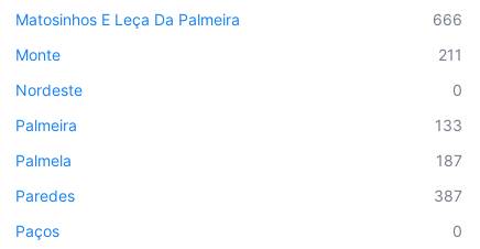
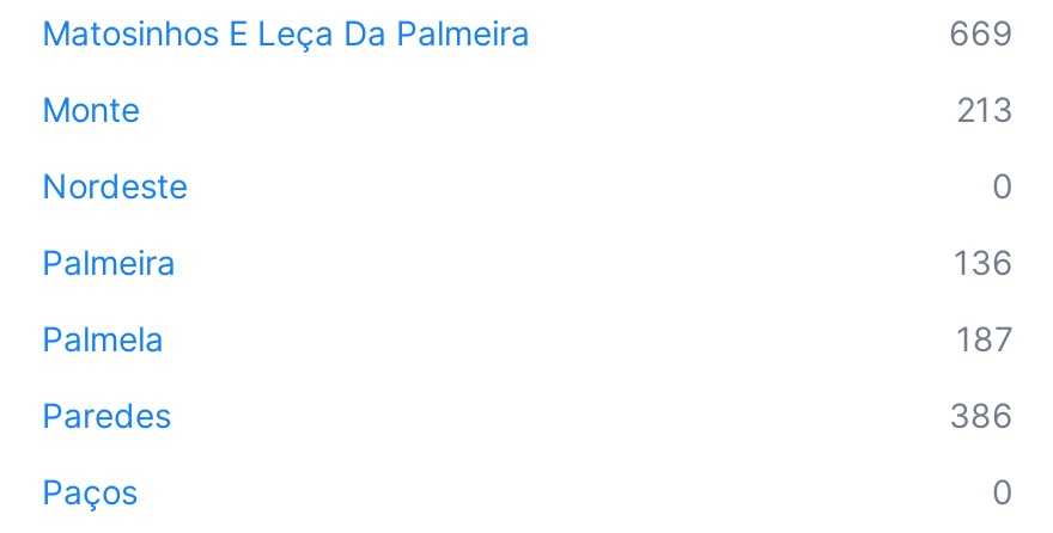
- 666
+ 669

- 211
+ 213

- 133
+ 136

- 387
+ 386
